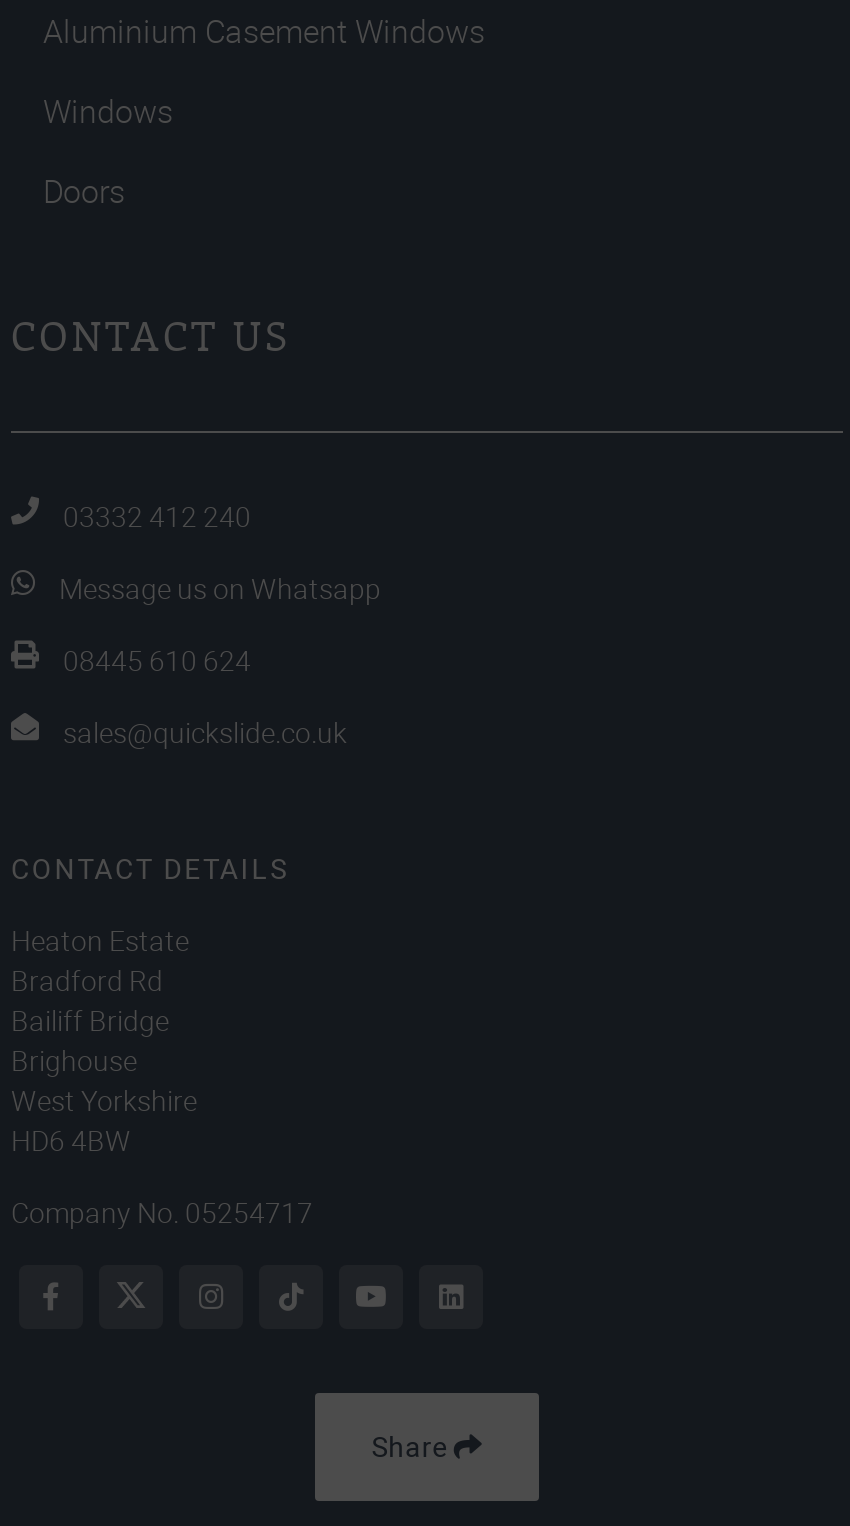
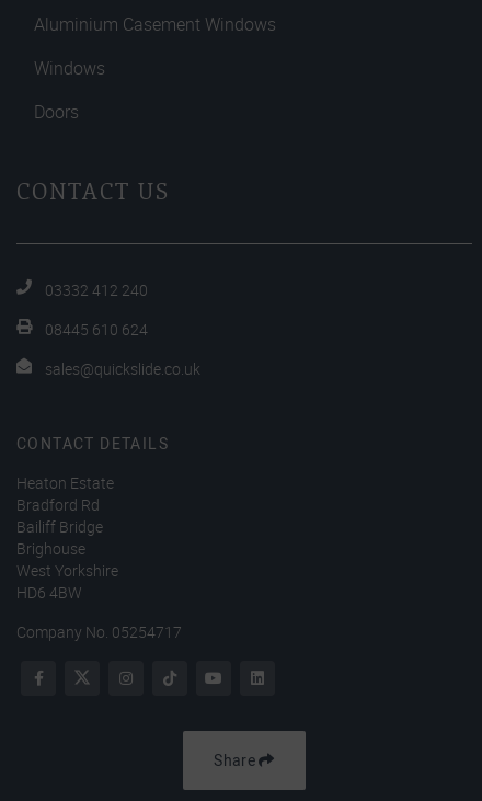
- Message us on Whatsapp
